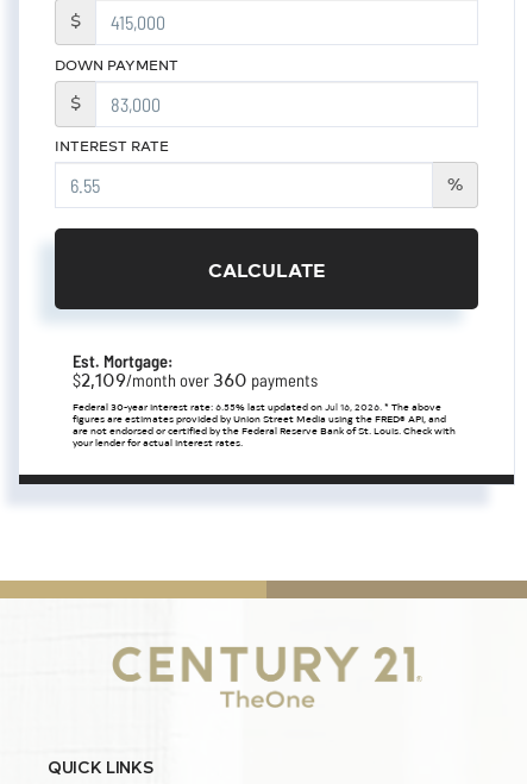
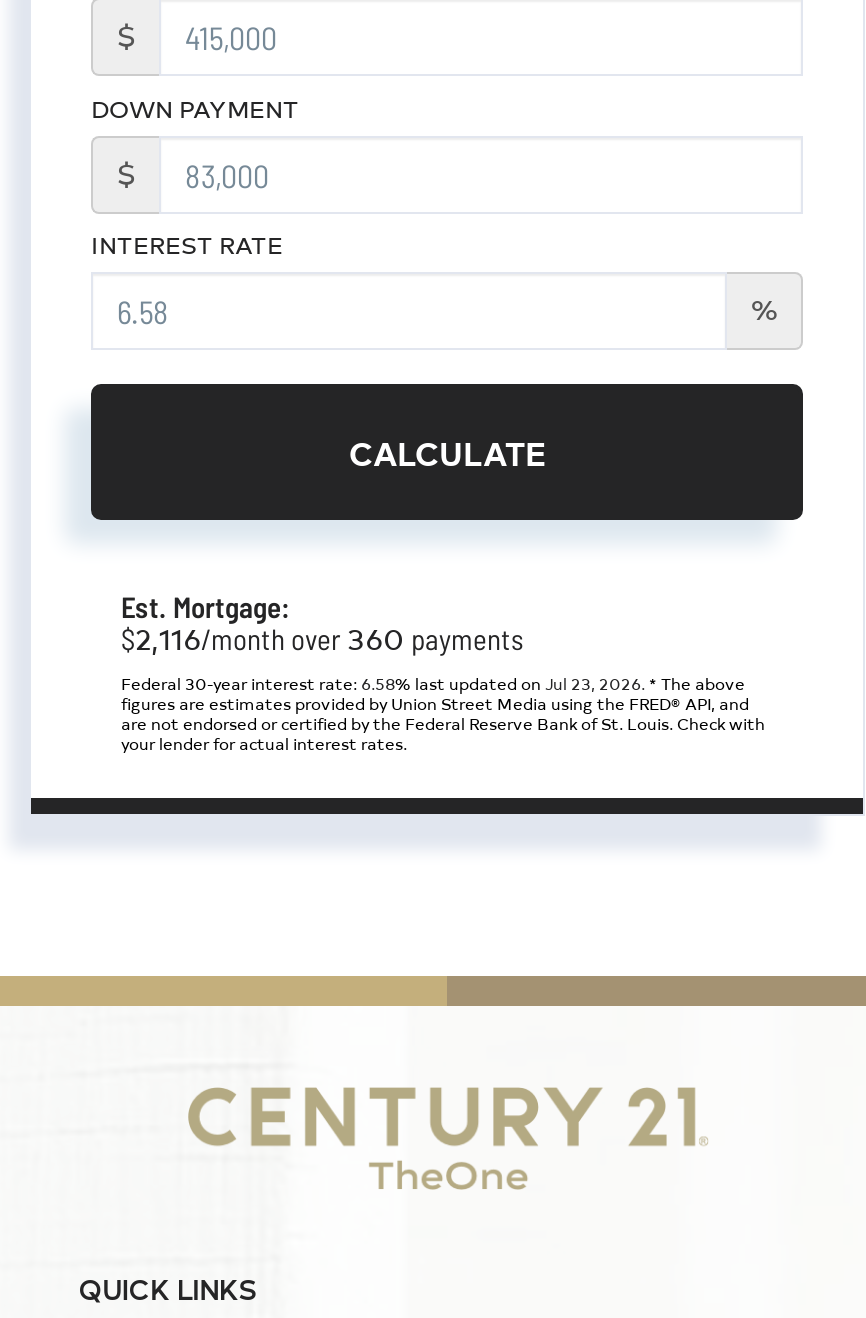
- $2,109/month over 360 payments
+ $2,116/month over 360 payments

- Federal 30-year interest rate: 6.55% last updated on Jul 16, 2026. * The above
+ Federal 30-year interest rate: 6.58% last updated on Jul 23, 2026. * The above
